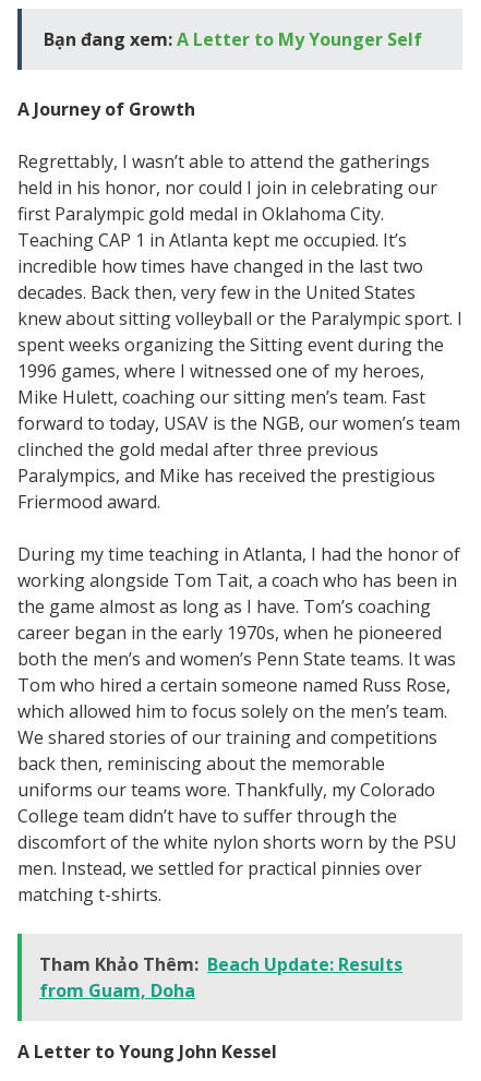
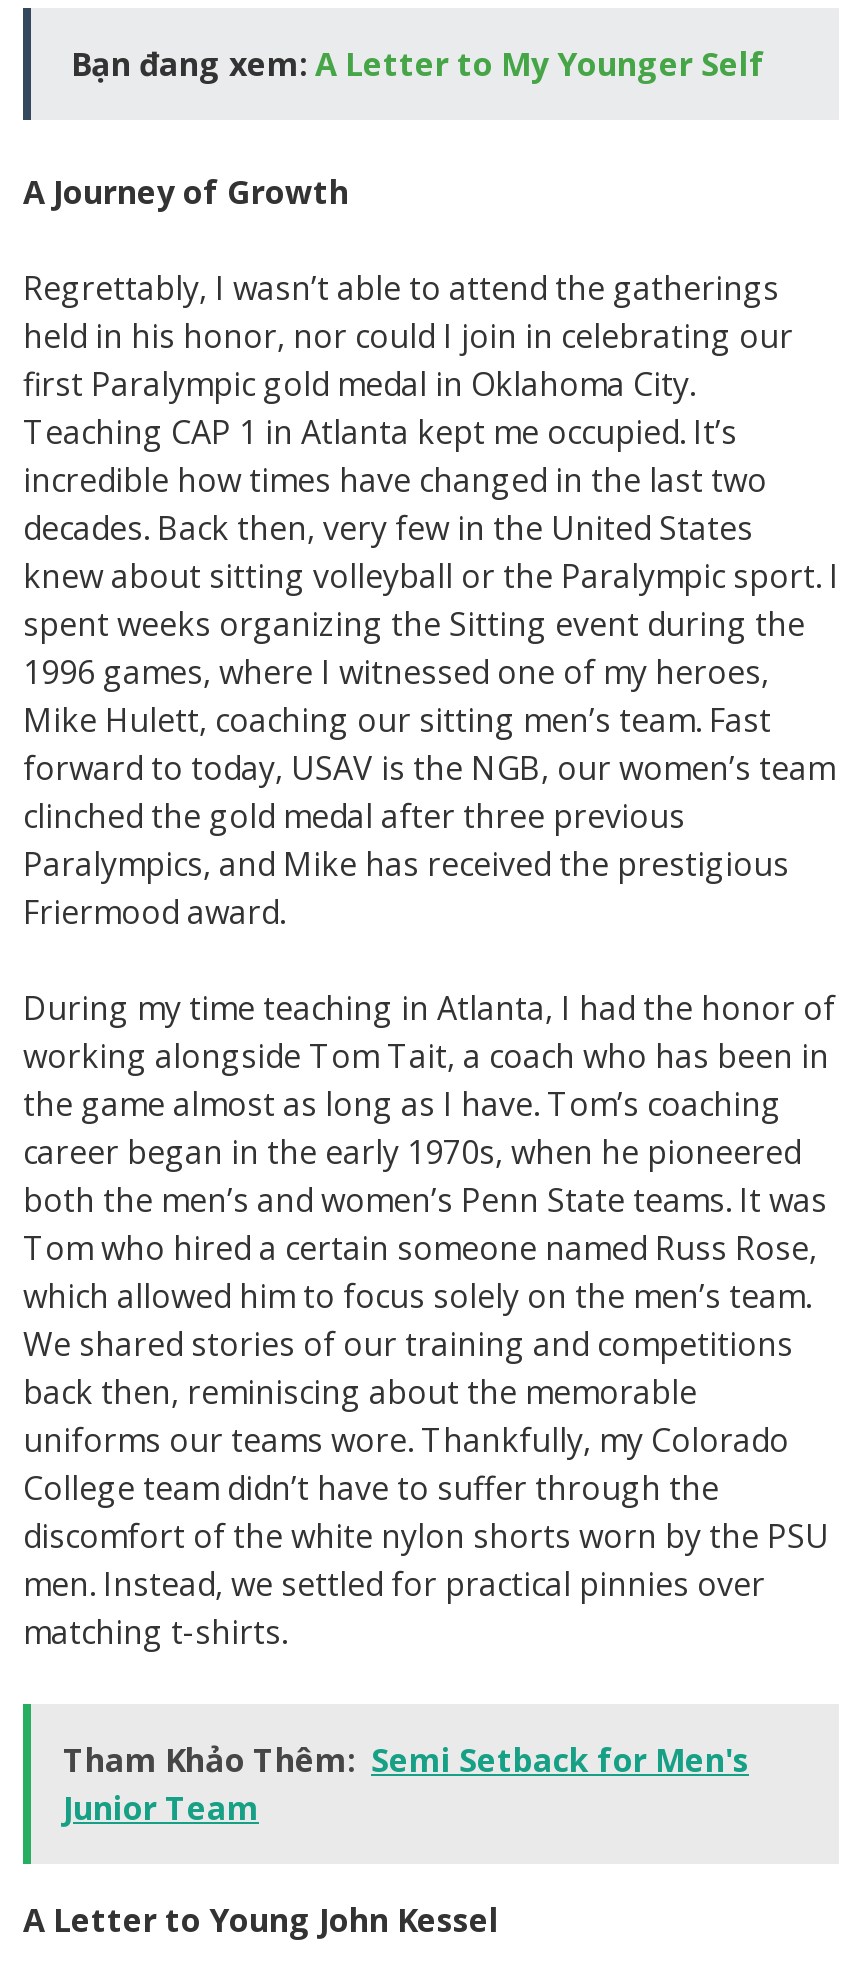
- Tham Khảo Thêm: Beach Update: Results
- from Guam, Doha
+ Tham Khảo Thêm: Semi Setback for Men's
+ Junior Team
